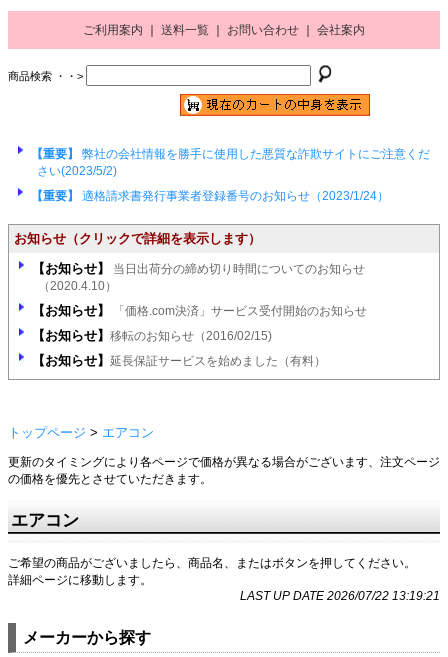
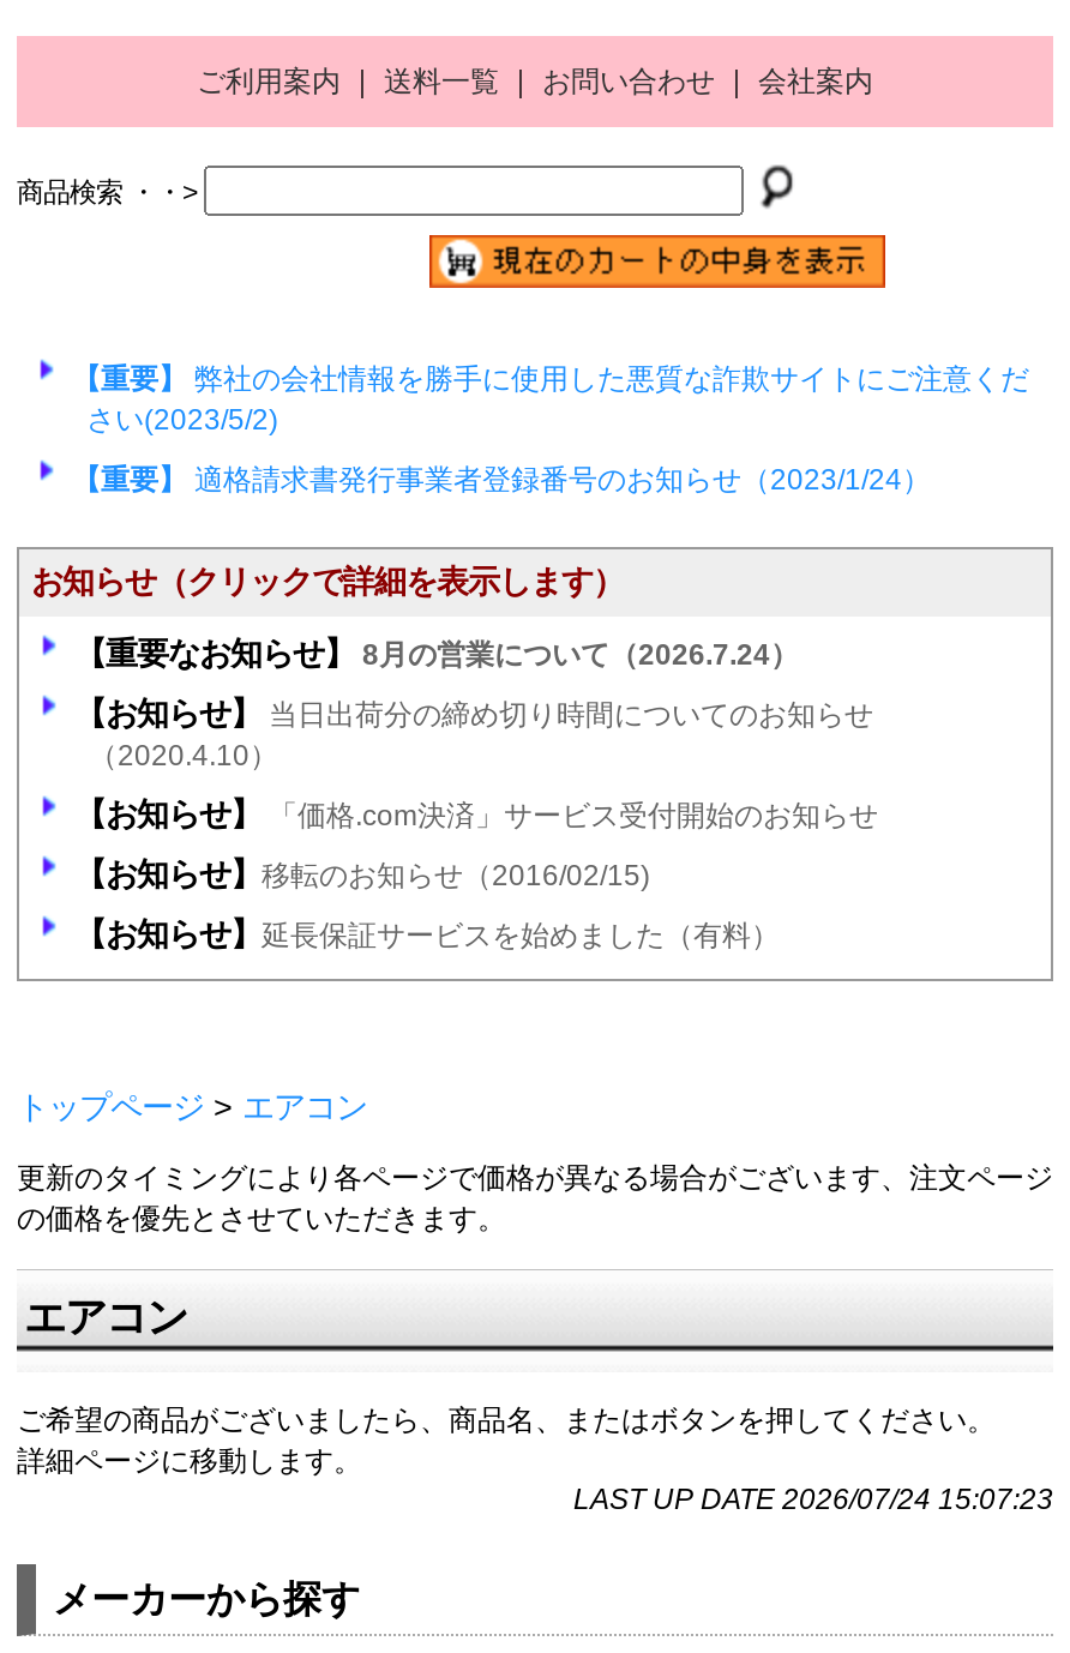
+ 【重要なお知らせ】 8月の営業について（2026.7.24）

- LAST UP DATE 2026/07/22 13:19:21
+ LAST UP DATE 2026/07/24 15:07:23
